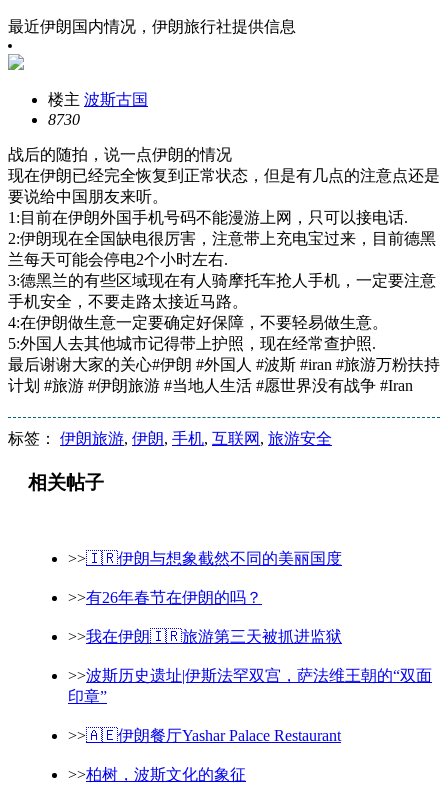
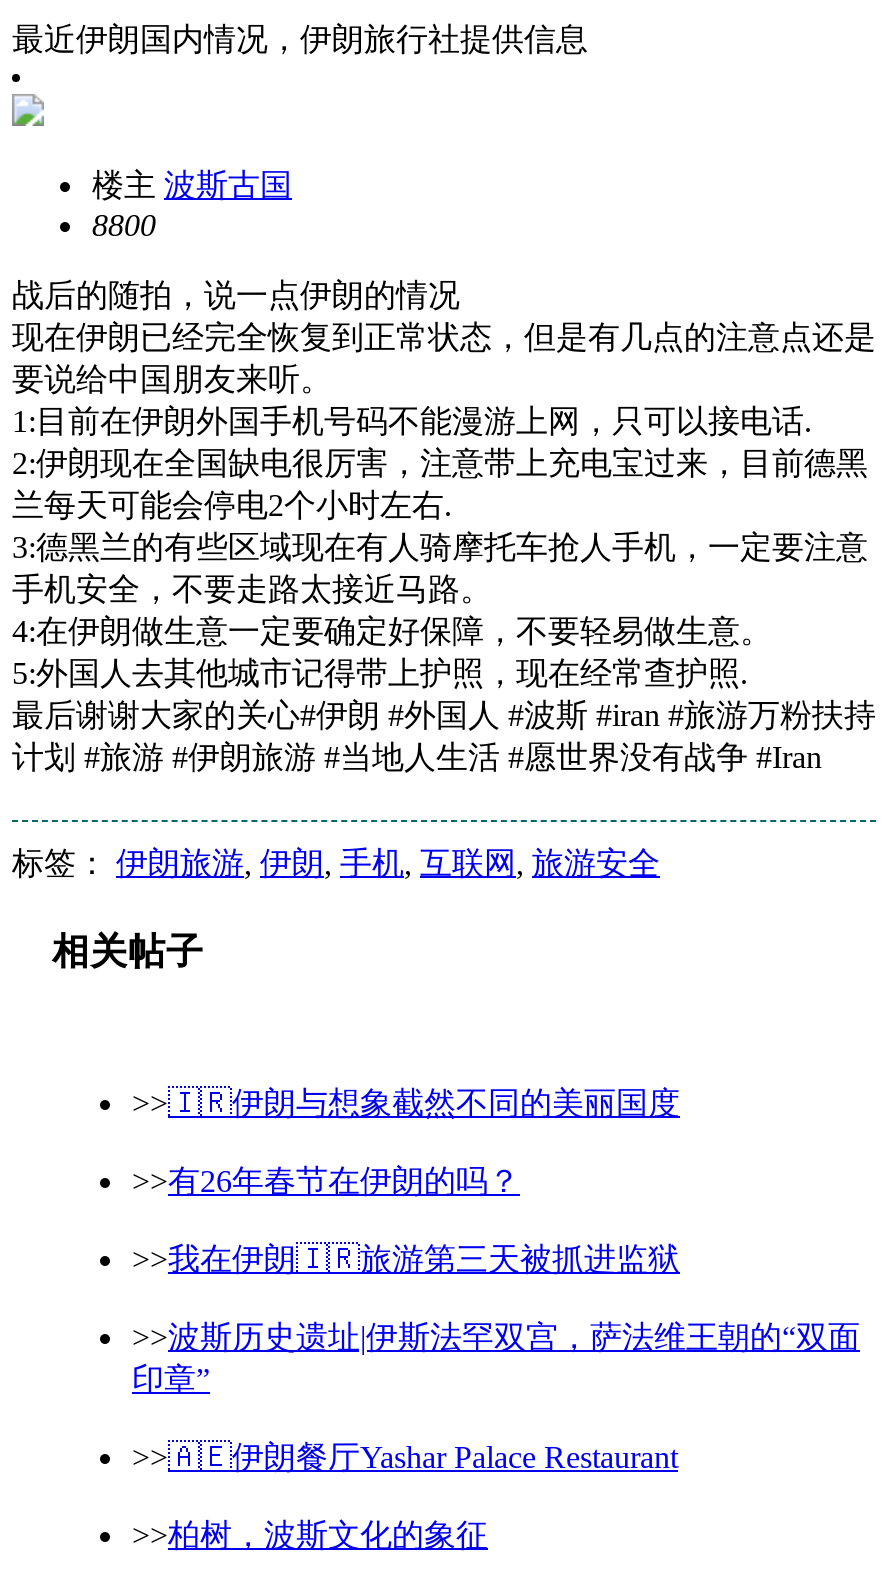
- 8730
+ 8800
